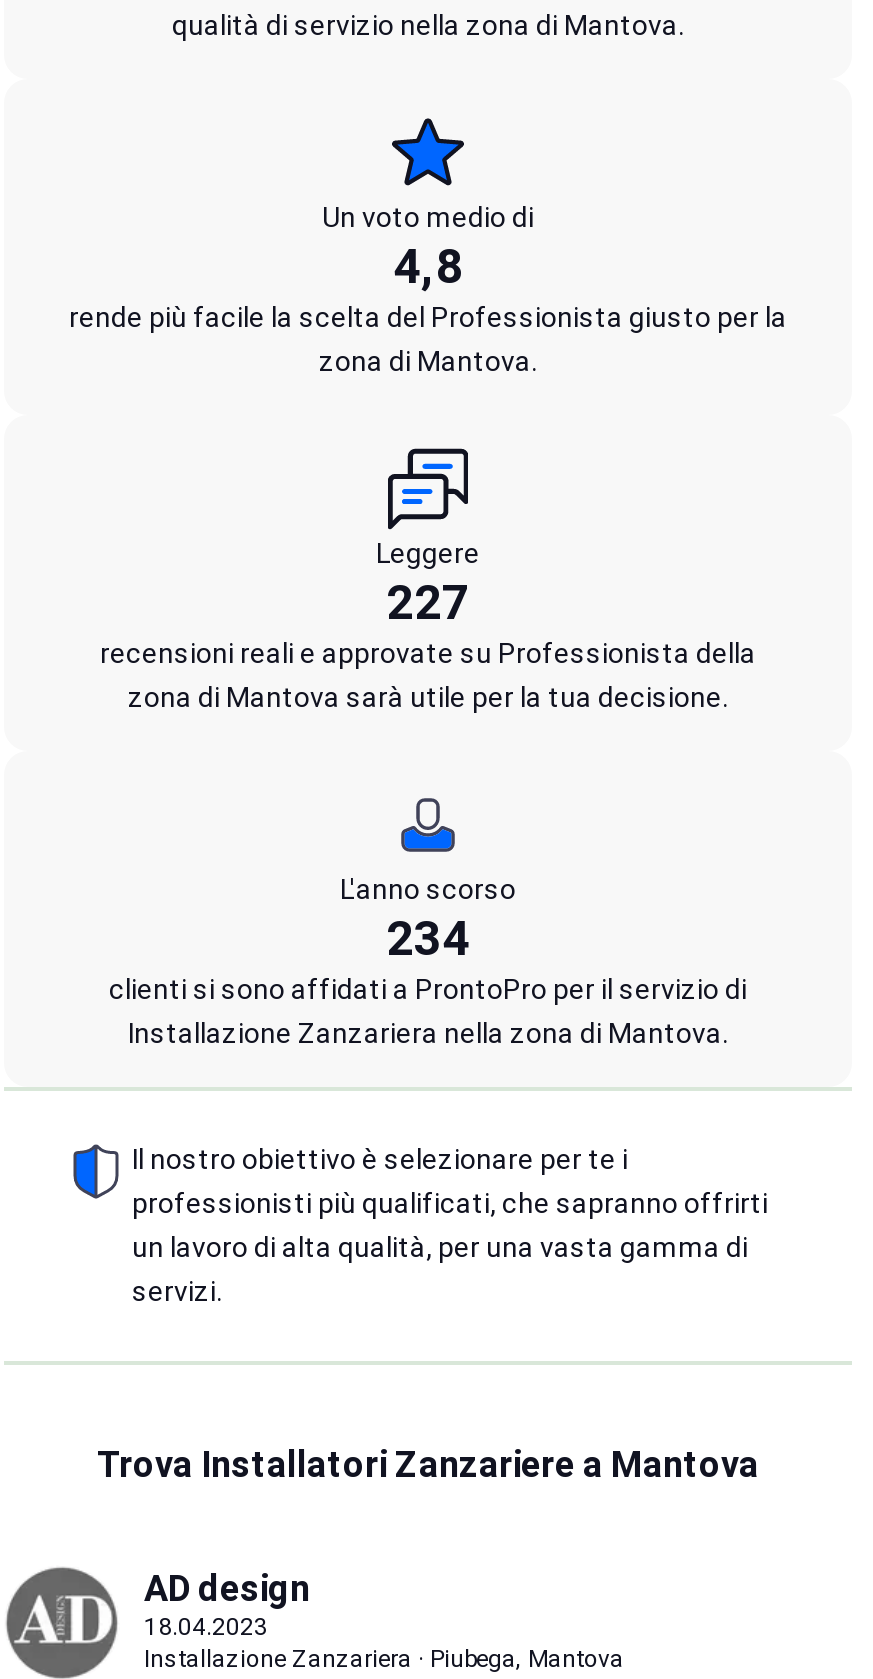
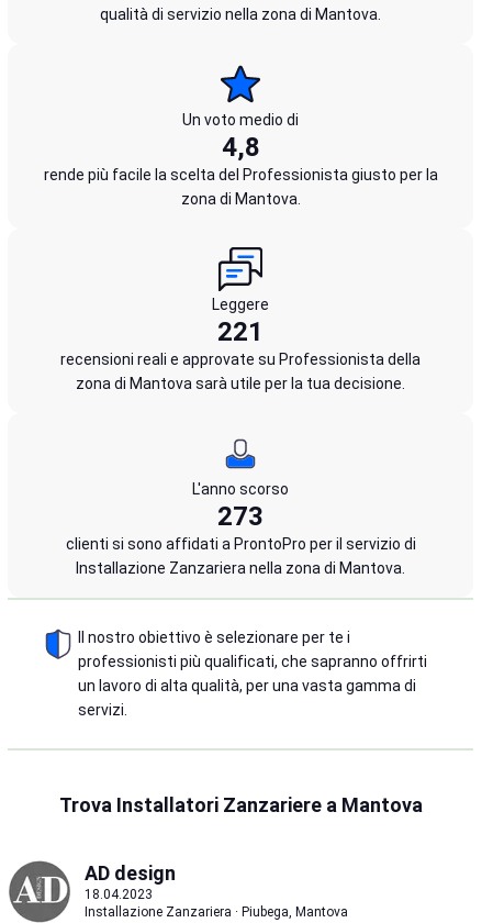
- 227
+ 221

- 234
+ 273
